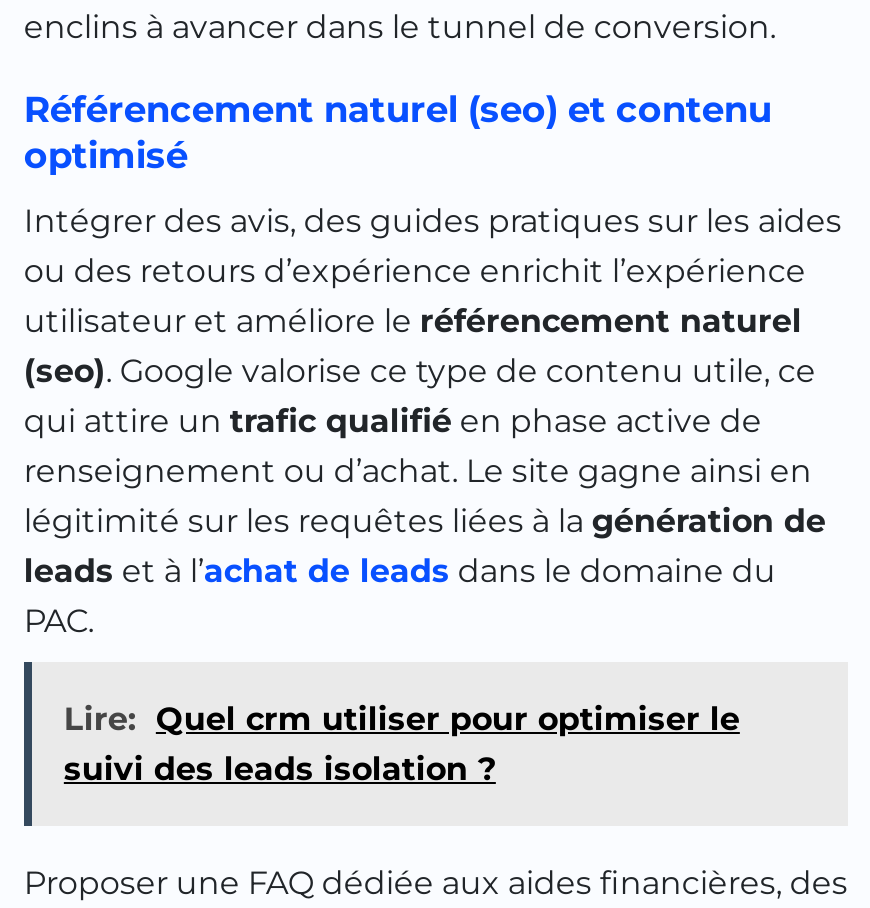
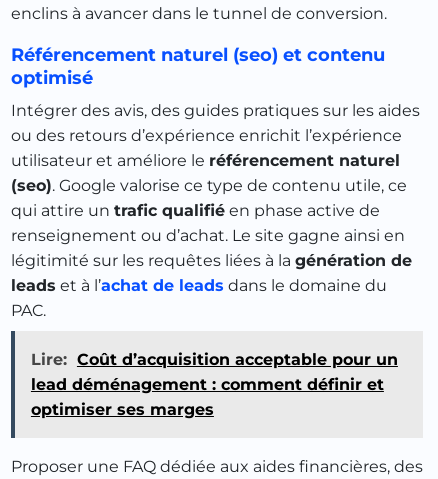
- Lire: Quel crm utiliser pour optimiser le
- suivi des leads isolation ?
+ Lire: Coût d’acquisition acceptable pour un
+ lead déménagement : comment définir et
+ optimiser ses marges
